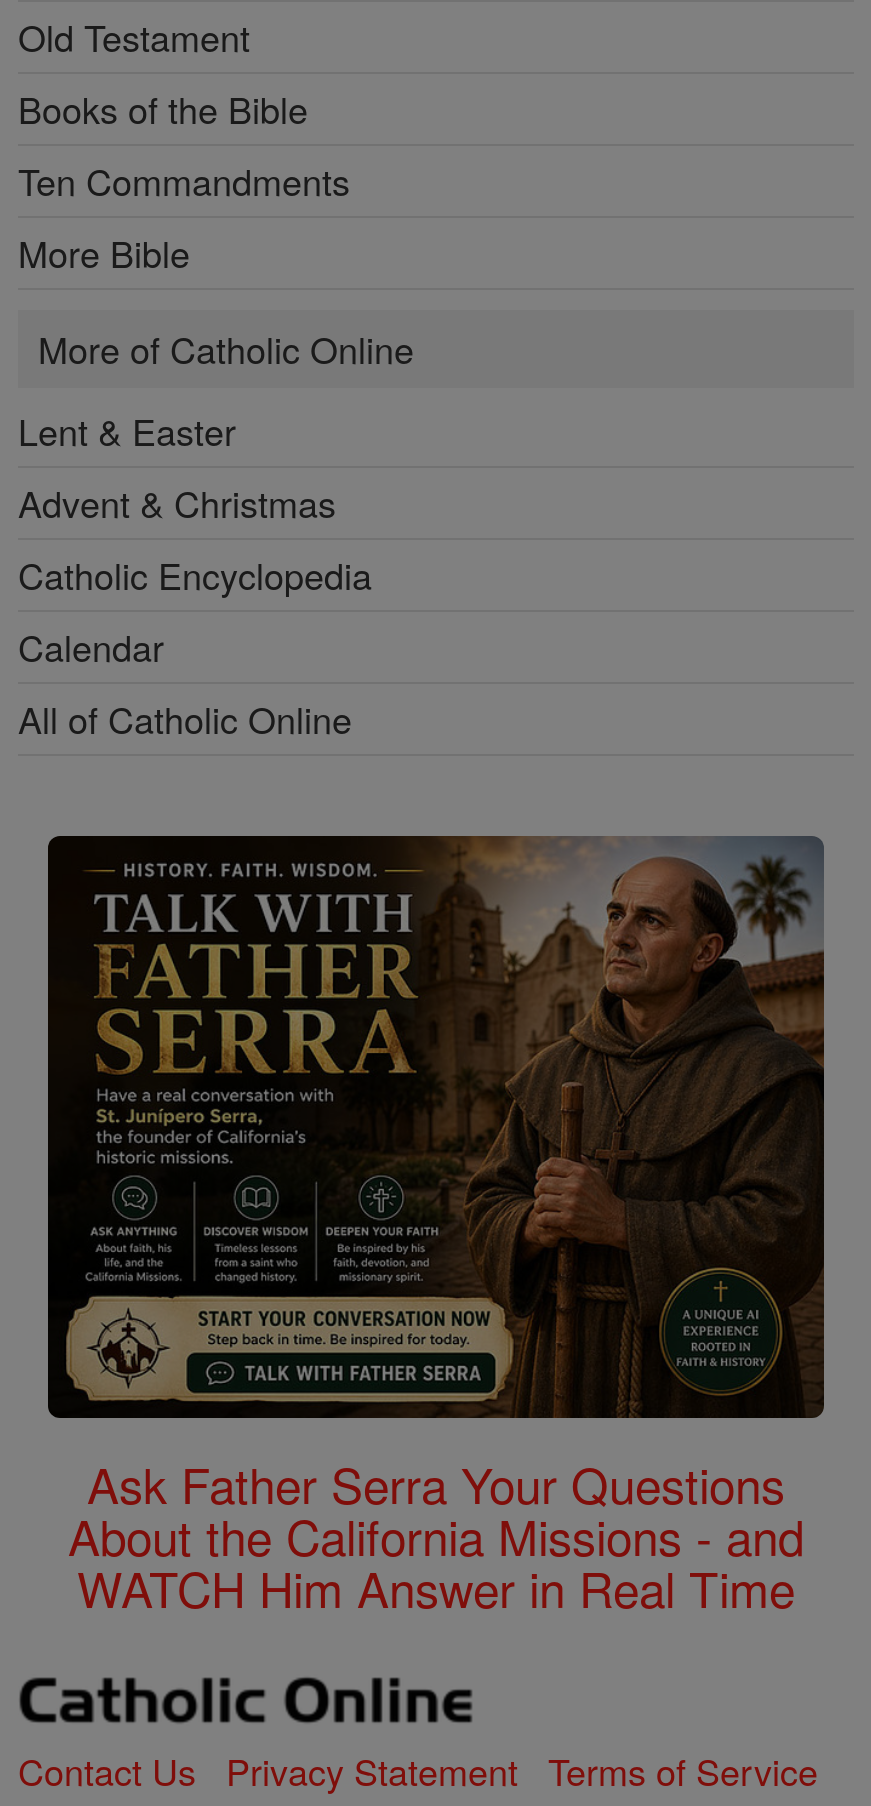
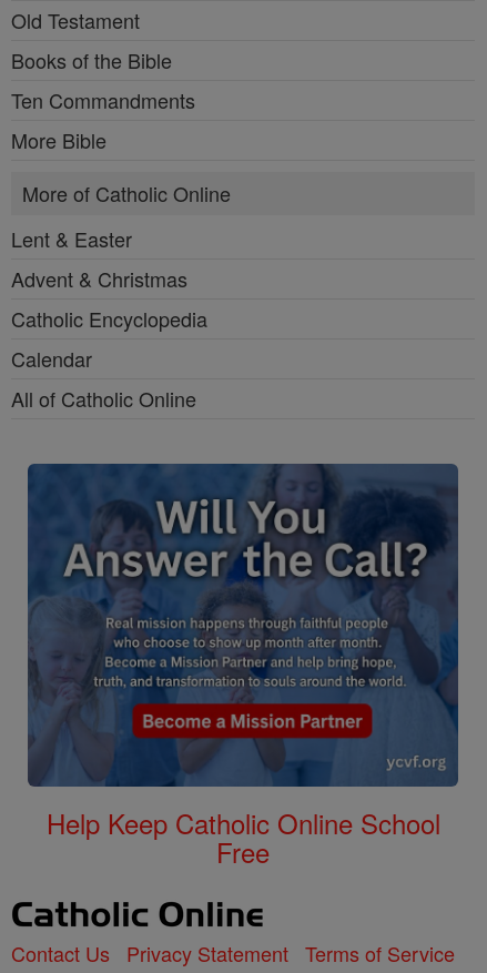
- [image]
- Ask Father Serra Your Questions
- About the California Missions - and
- WATCH Him Answer in Real Time
+ [image]
+ Help Keep Catholic Online School
+ Free
